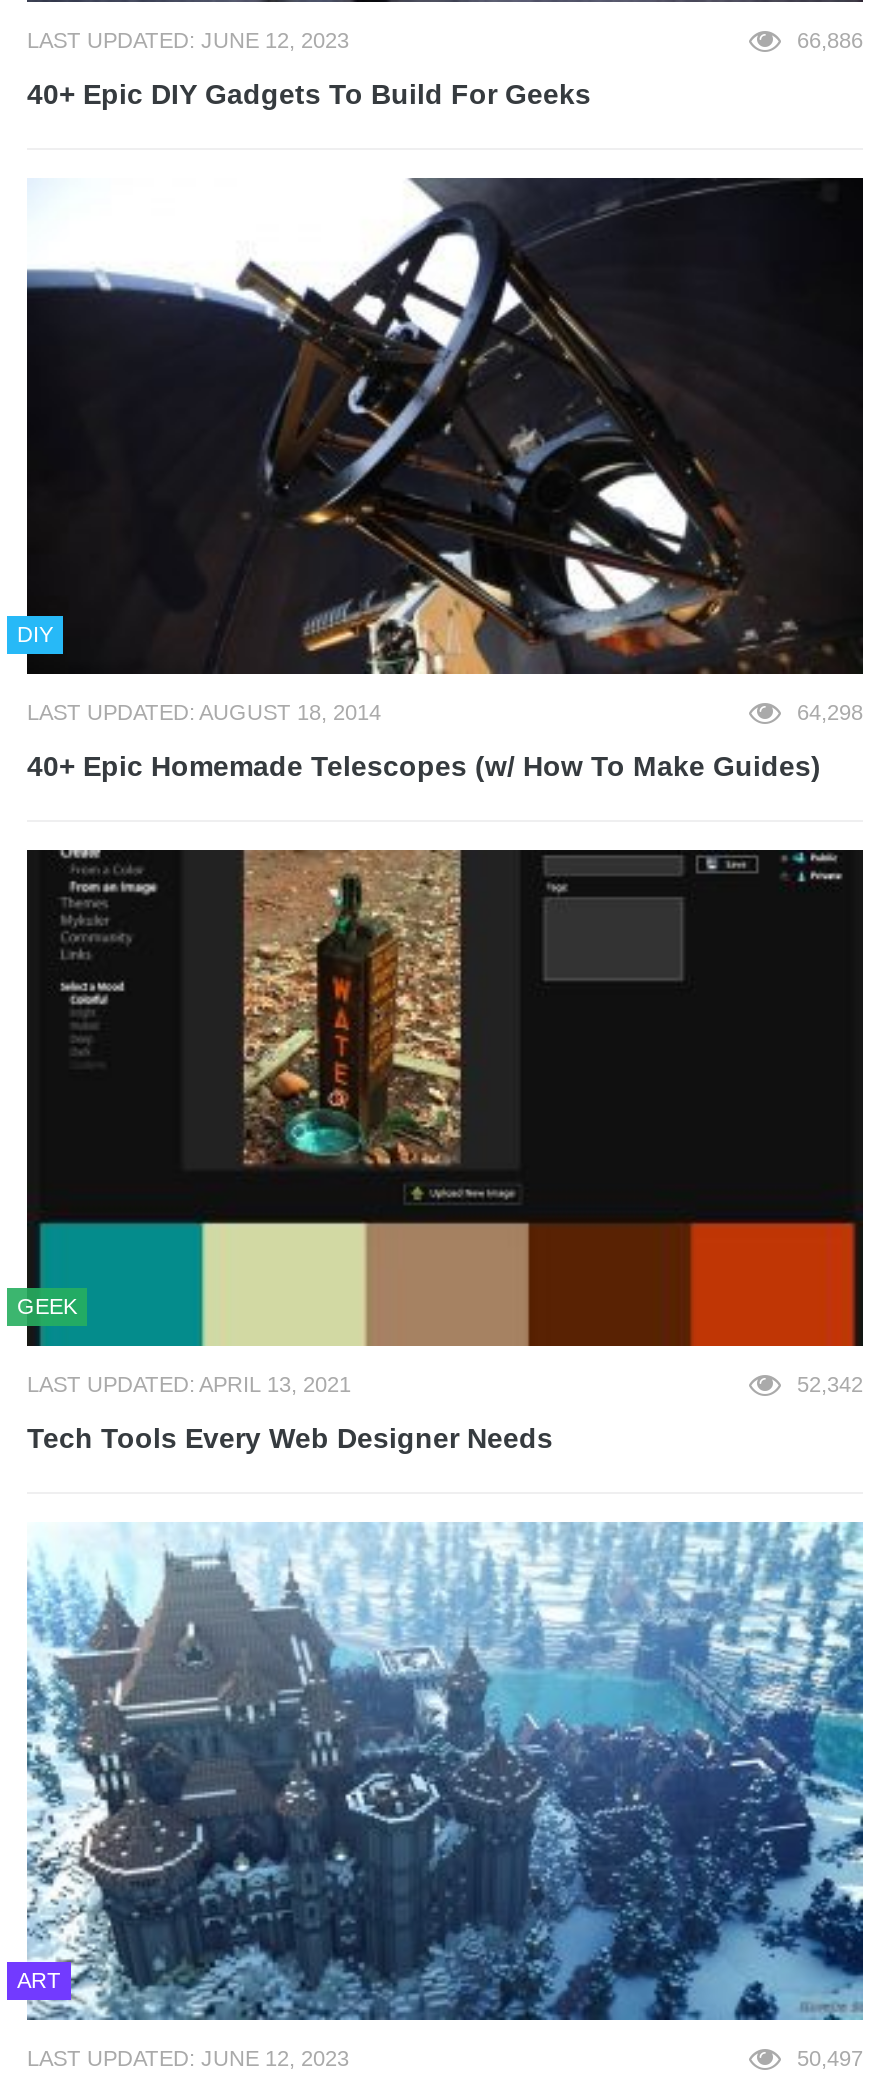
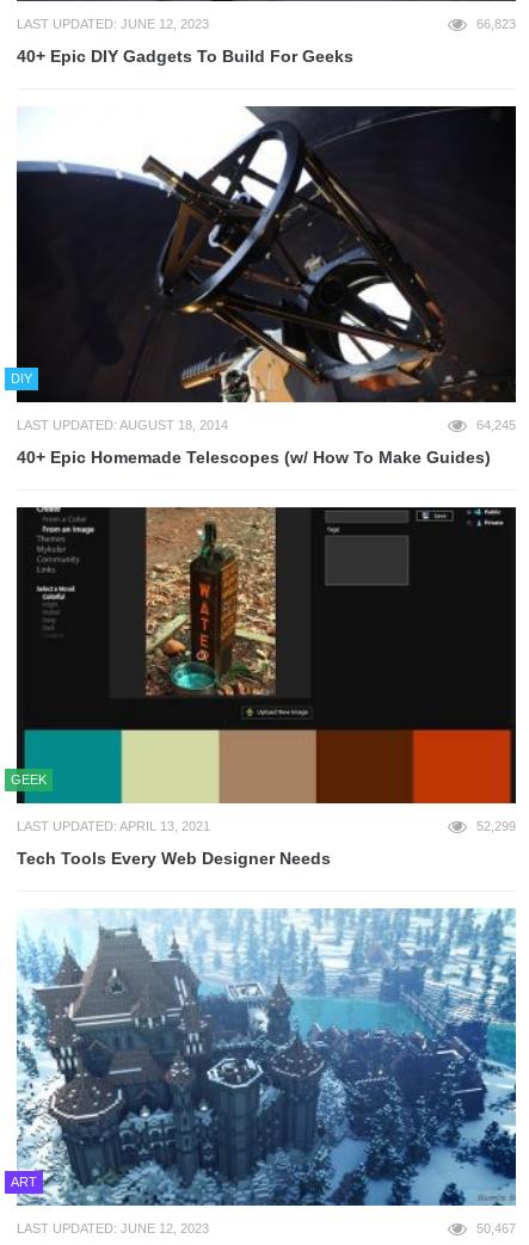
- 66,886
+ 66,823

- 64,298
+ 64,245

- 52,342
+ 52,299

- 50,497
+ 50,467
